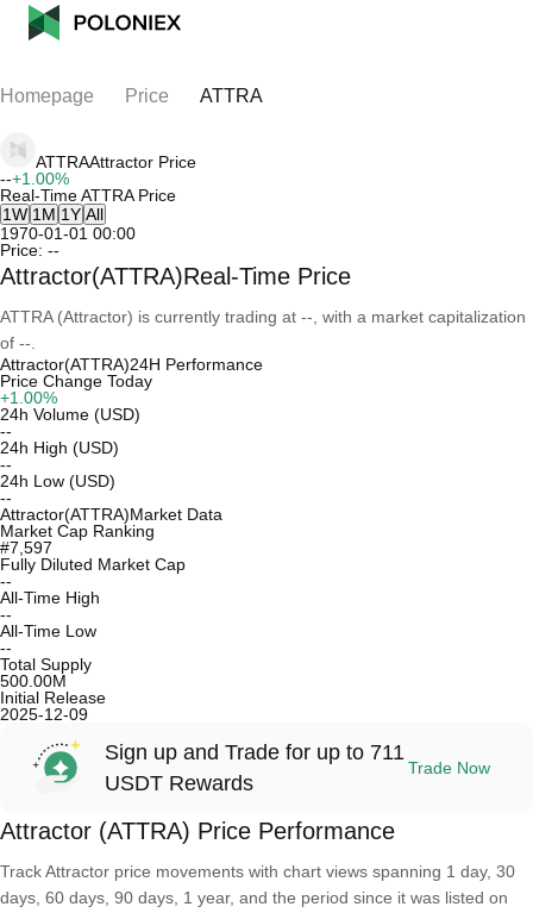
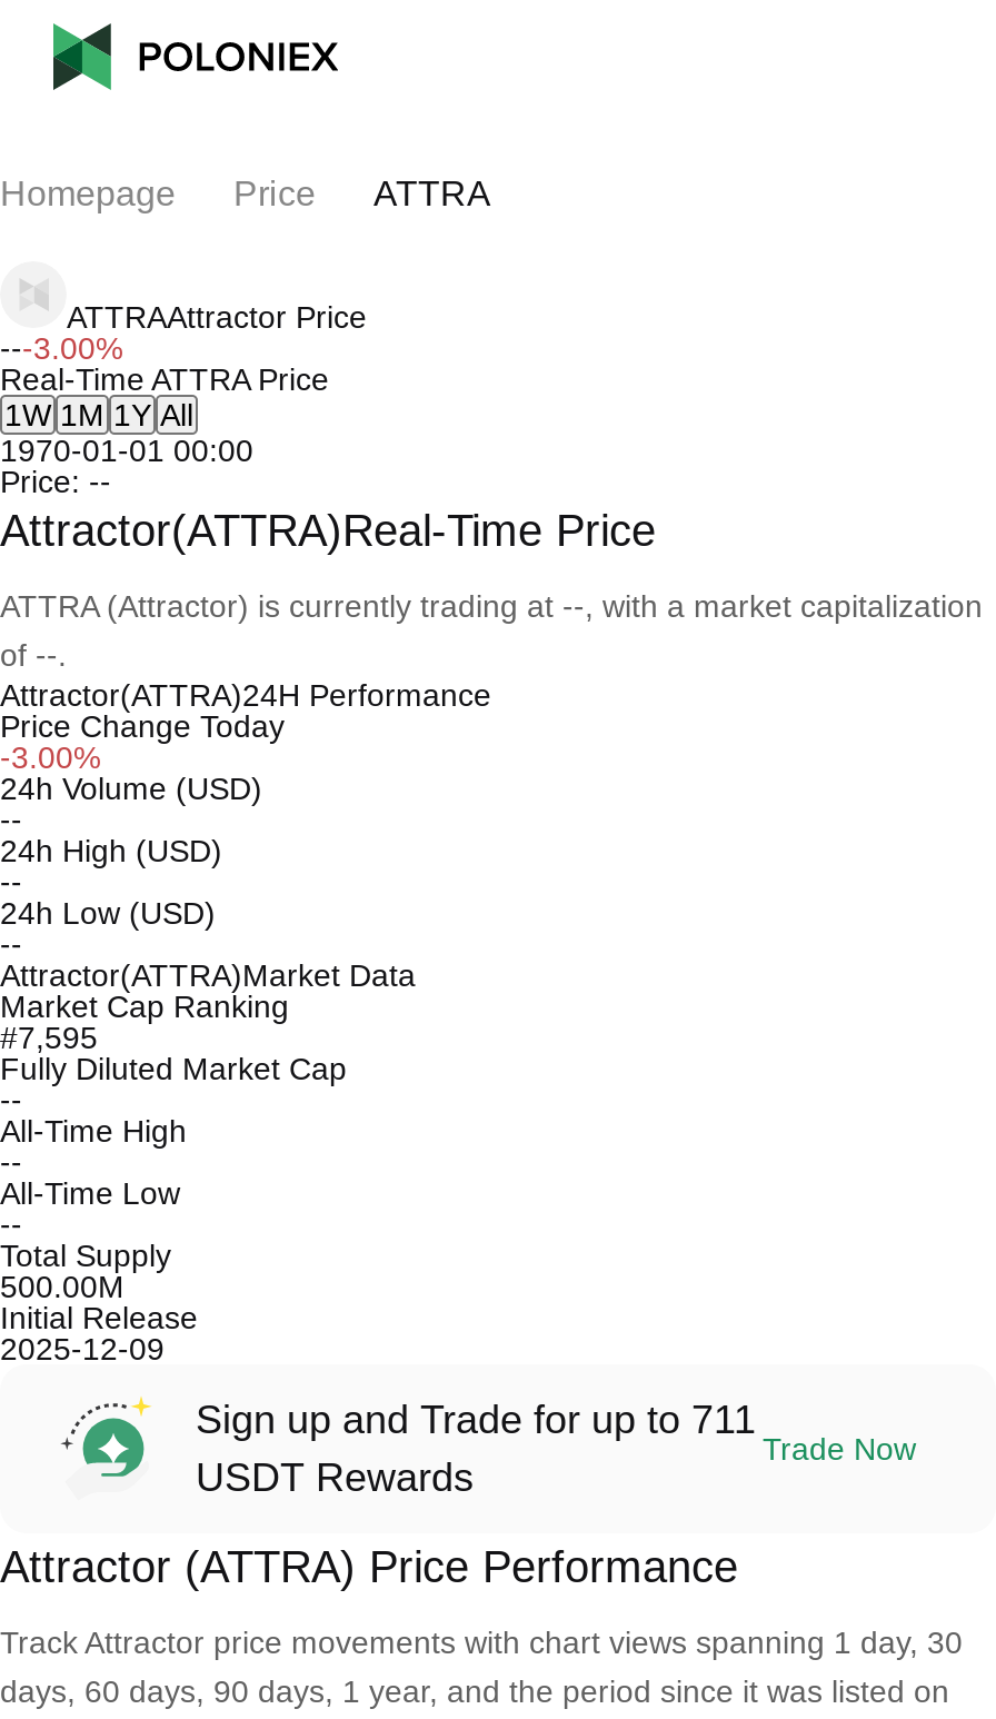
- --+1.00%
+ ---3.00%

- +1.00%
+ -3.00%

- #7,597
+ #7,595
